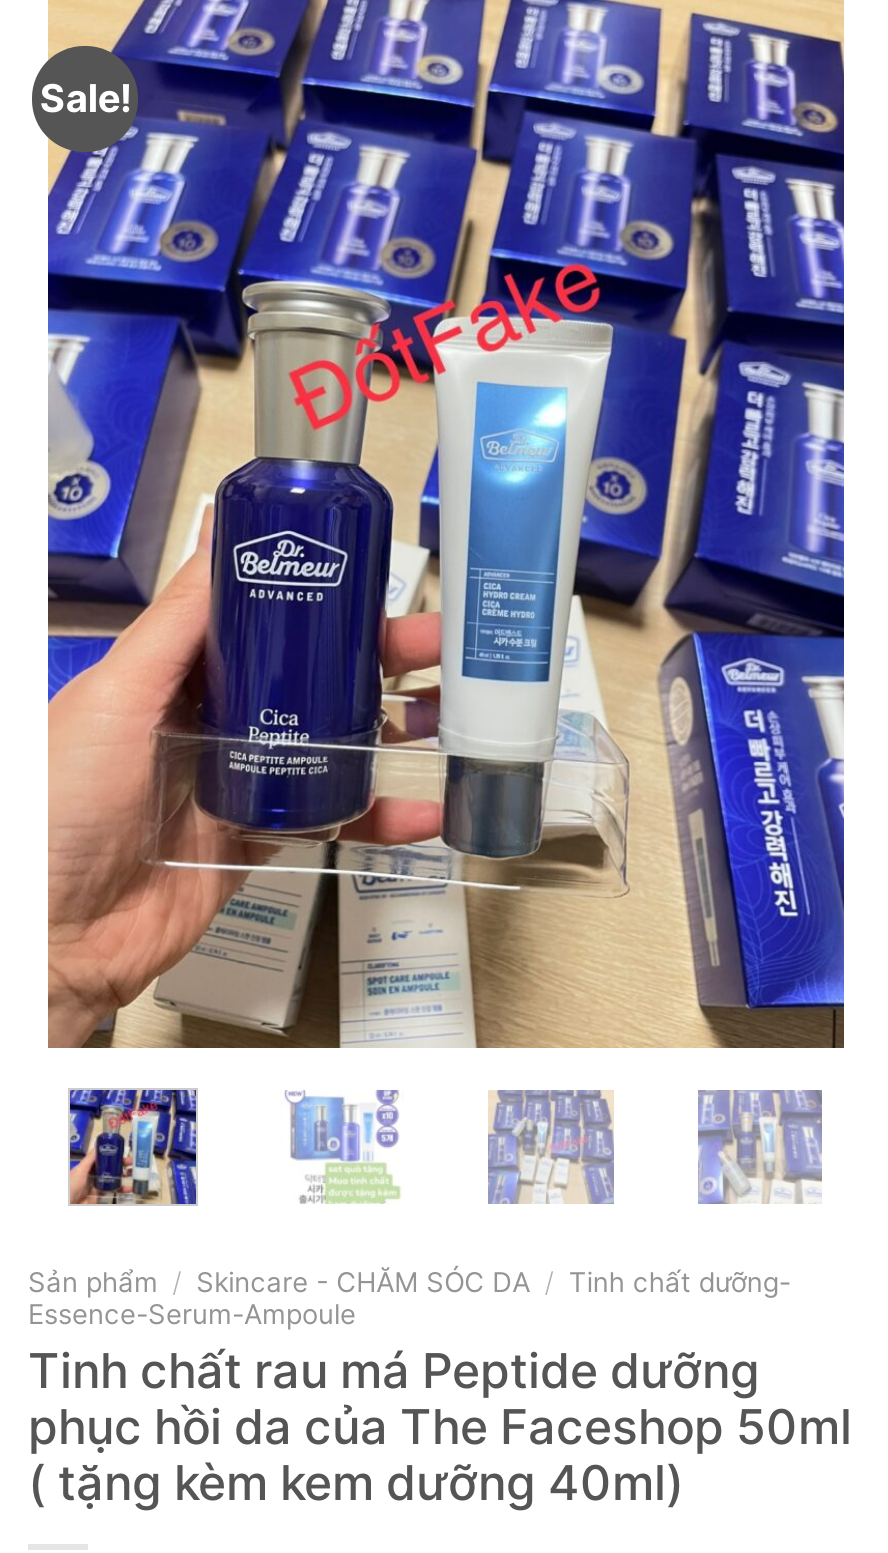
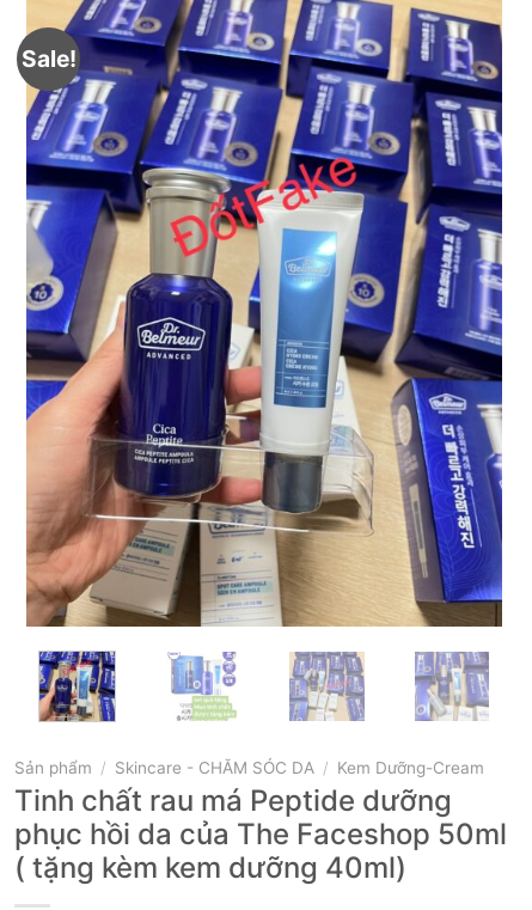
- Sản phẩm / Skincare - CHĂM SÓC DA / Tinh chất dưỡng-
- Essence-Serum-Ampoule
+ Sản phẩm / Skincare - CHĂM SÓC DA / Kem Dưỡng-Cream
